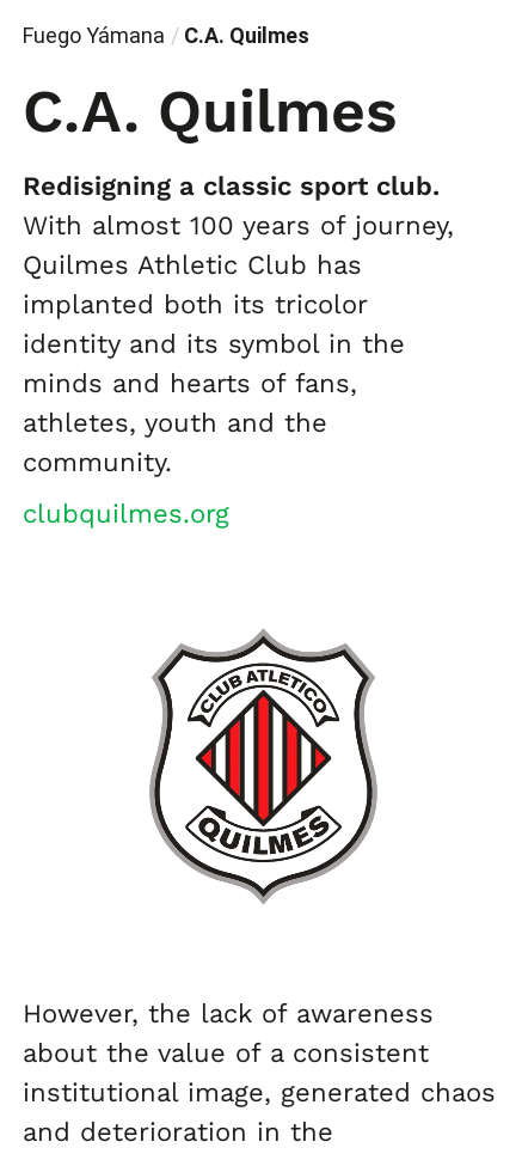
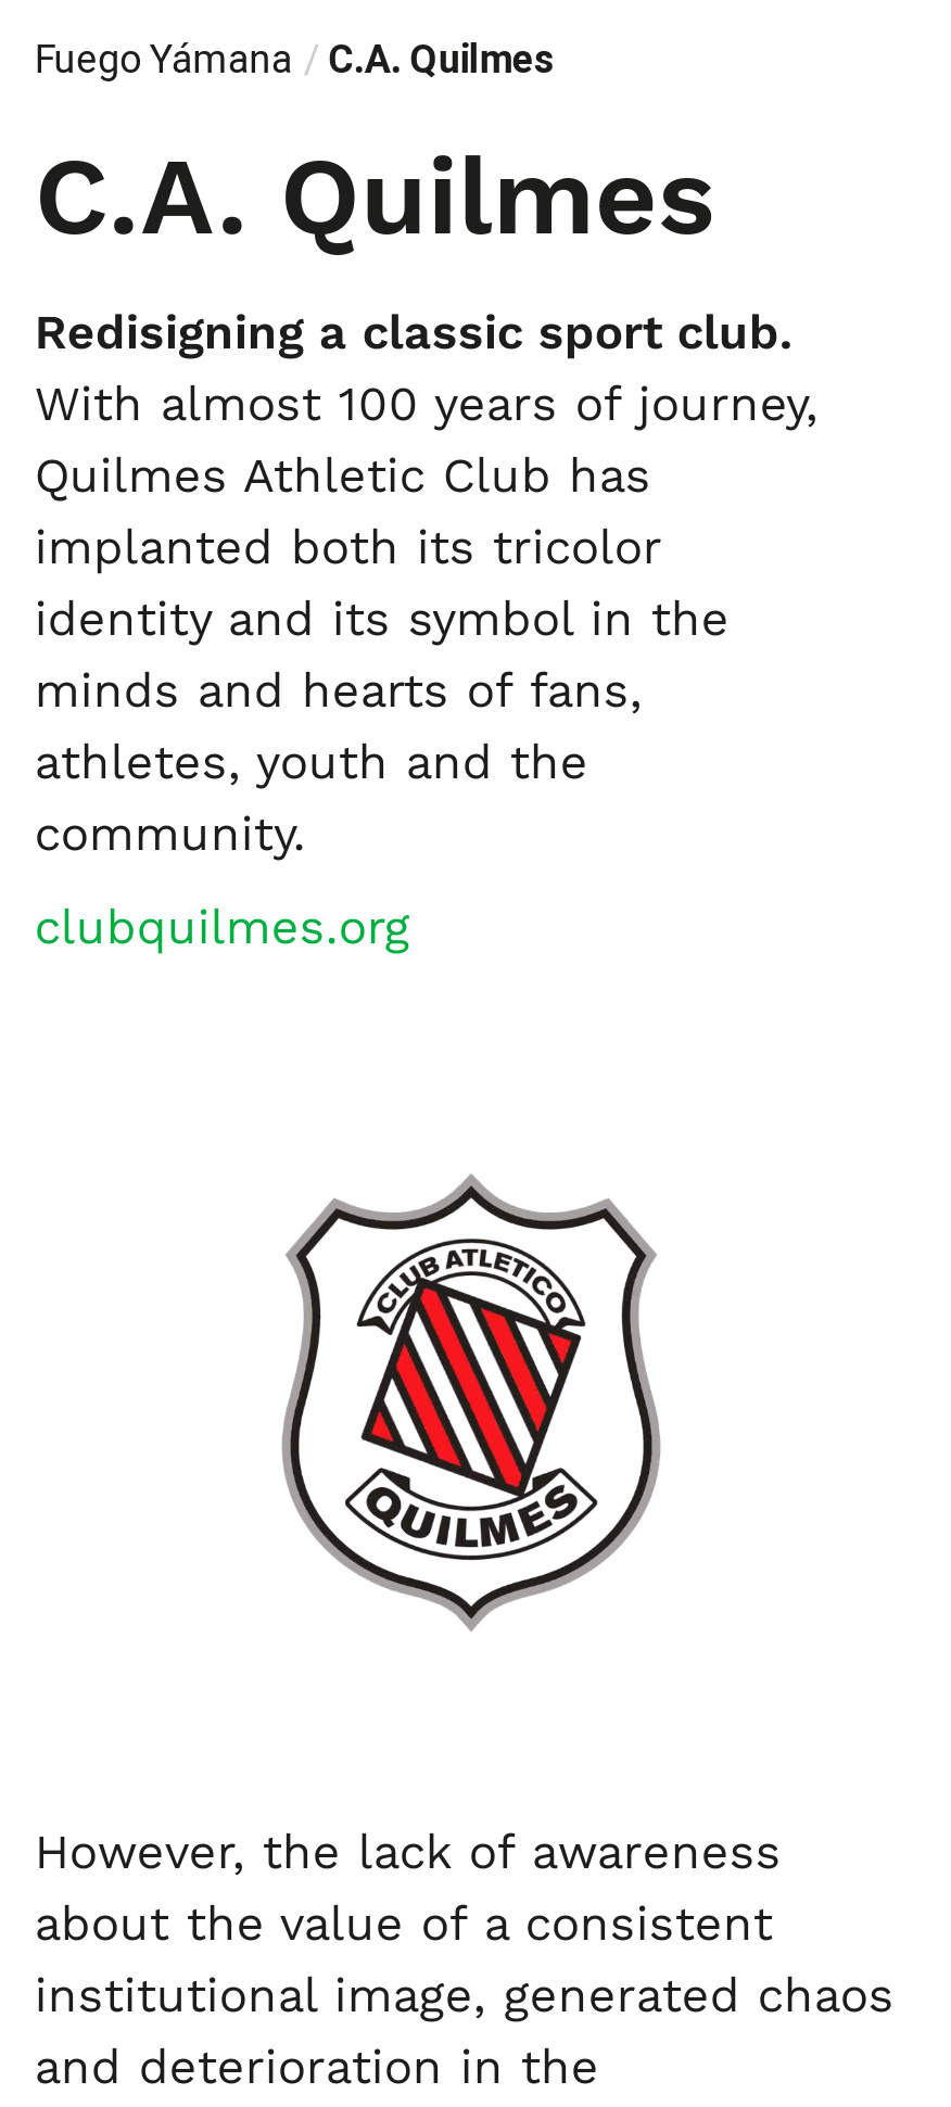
- [image]
+ [image]
